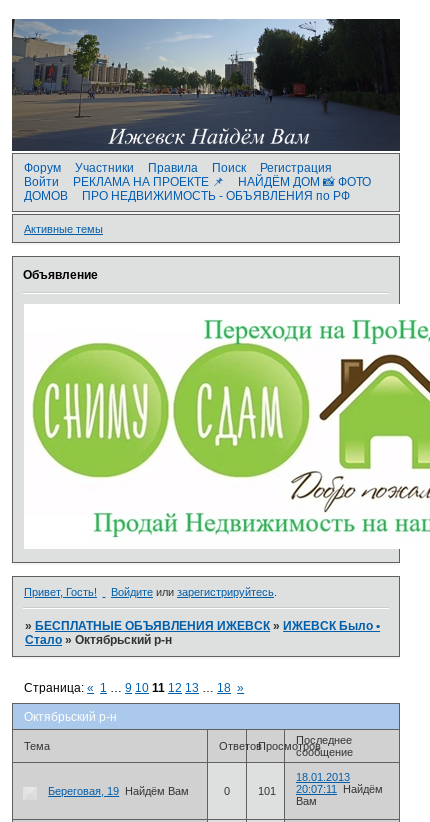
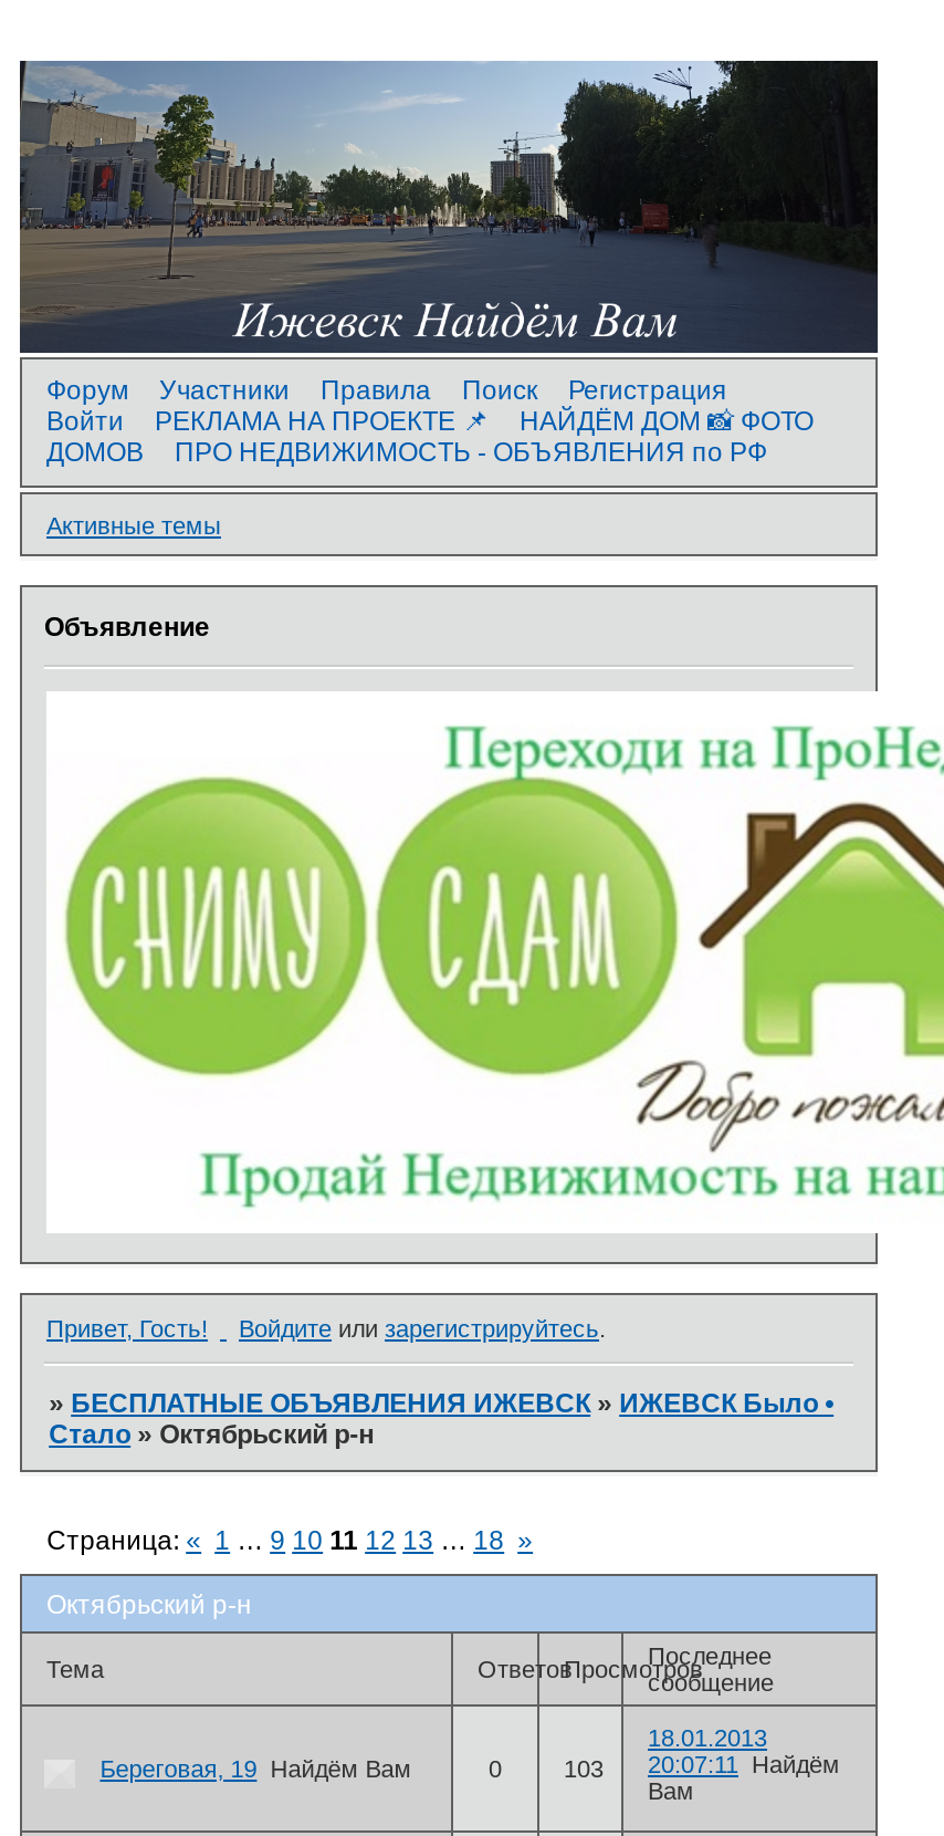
- 101 20:07:11 Найдём
+ 103 20:07:11 Найдём
